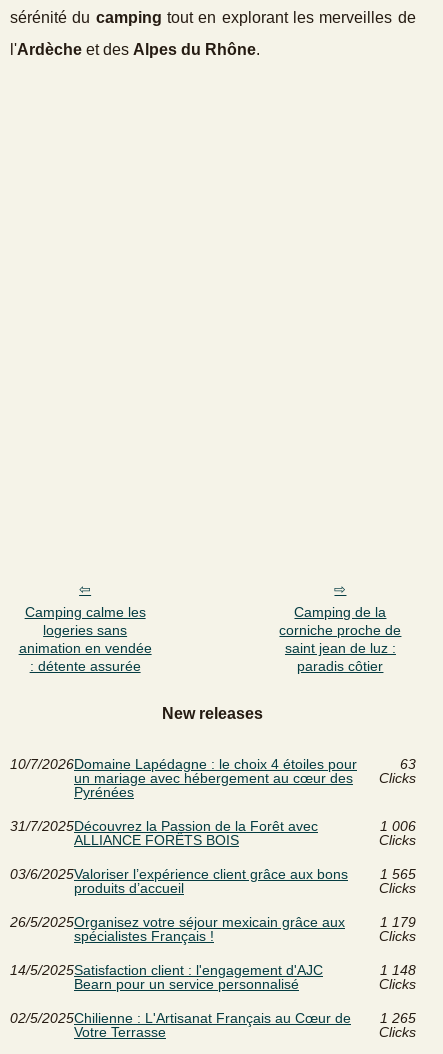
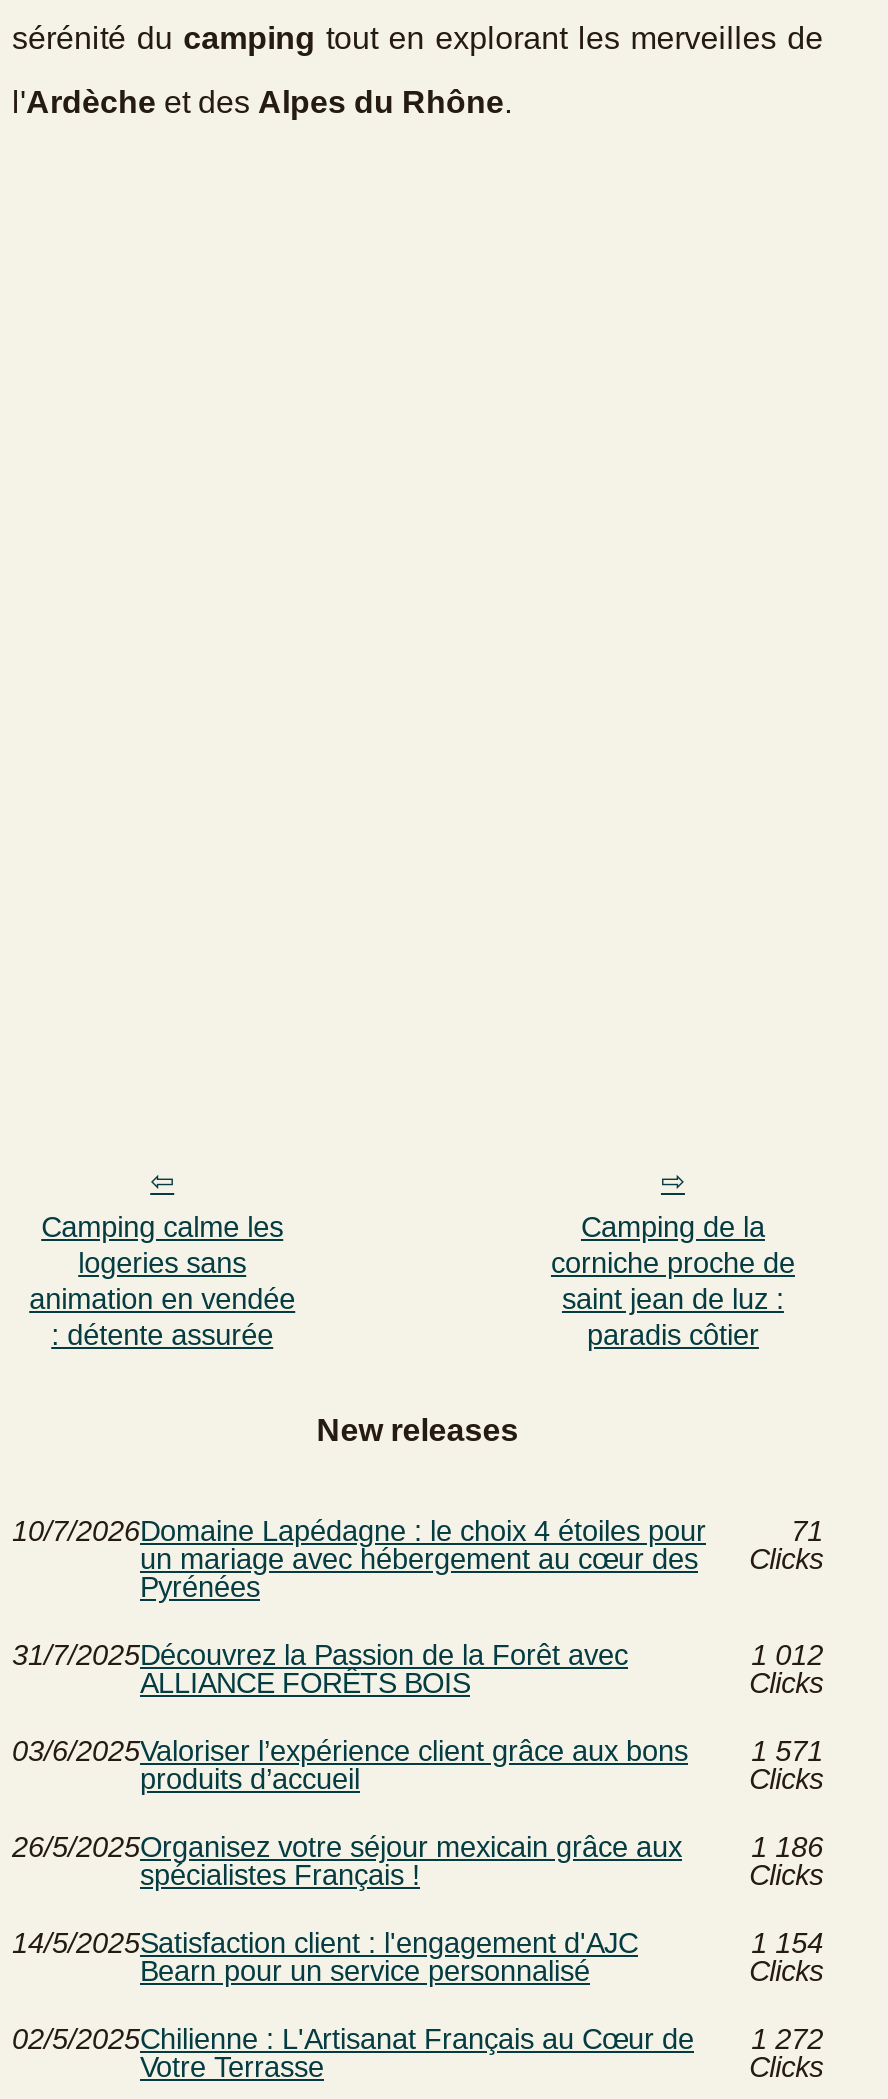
- 63
+ 71

- 1 006
+ 1 012

- 03/6/2025Valoriser l’expérience client grâce aux bons 1 565
+ 03/6/2025Valoriser l’expérience client grâce aux bons 1 571

- 1 179
+ 1 186

- 1 148
+ 1 154

- 02/5/2025Chilienne : L'Artisanat Français au Cœur de 1 265
+ 02/5/2025Chilienne : L'Artisanat Français au Cœur de 1 272
